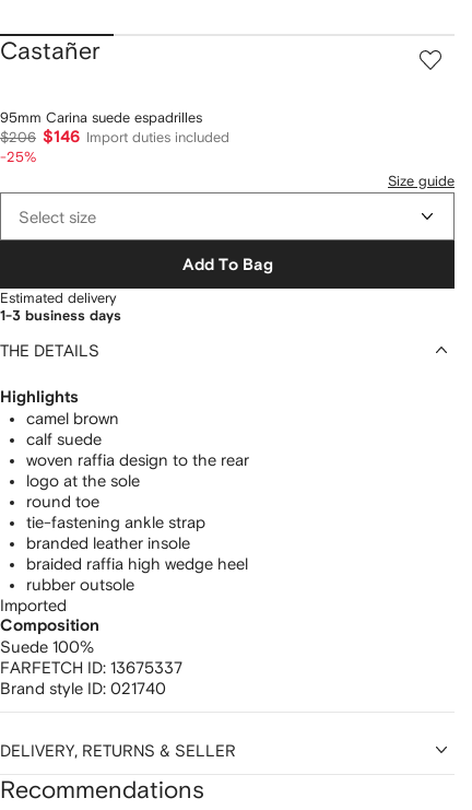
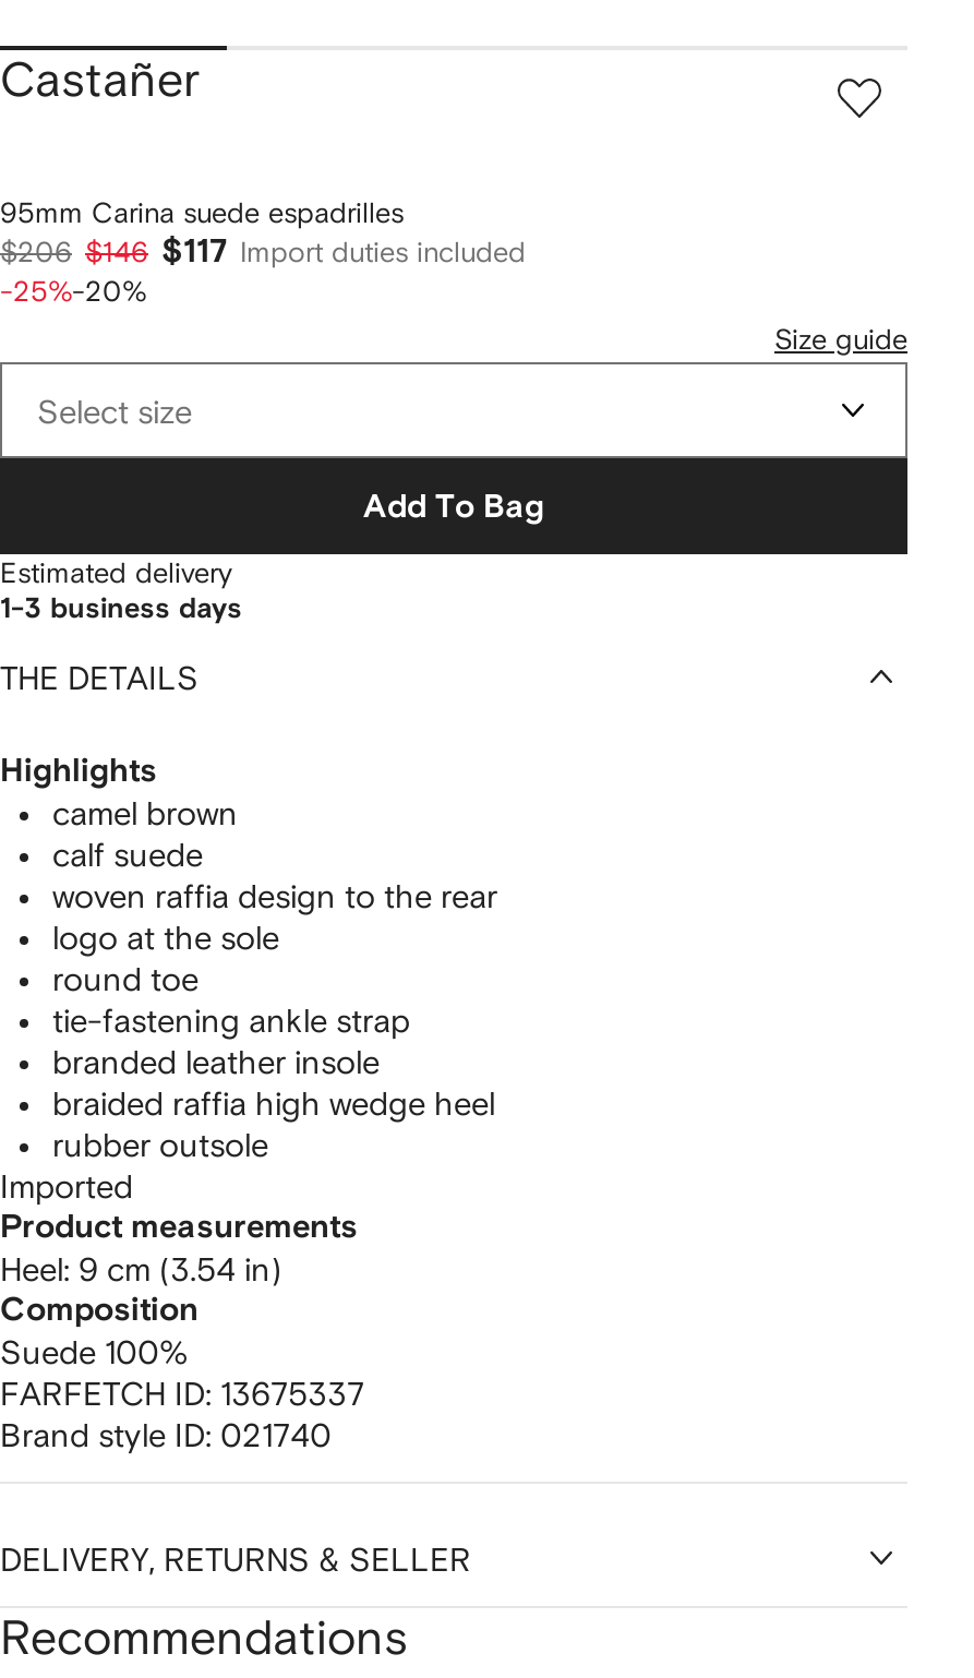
- $206 $146 Import duties included
- -25%
+ $206 $146 $117 Import duties included
+ -25%-20%

+ Product measurements
+ heel: 9 cm (3.54 in)
